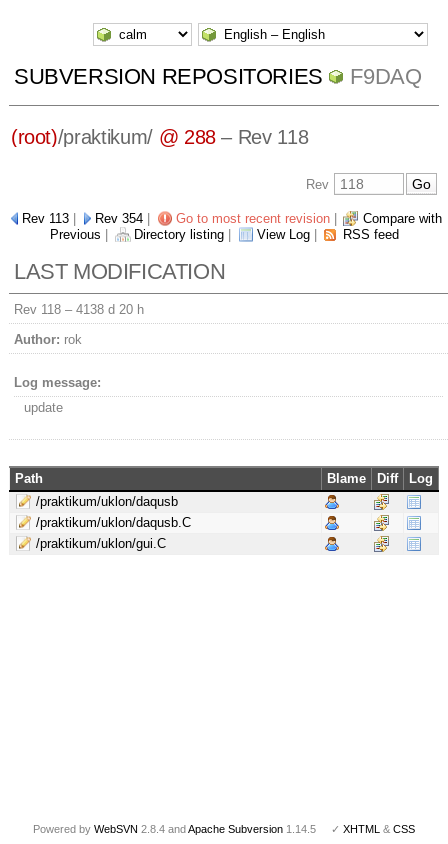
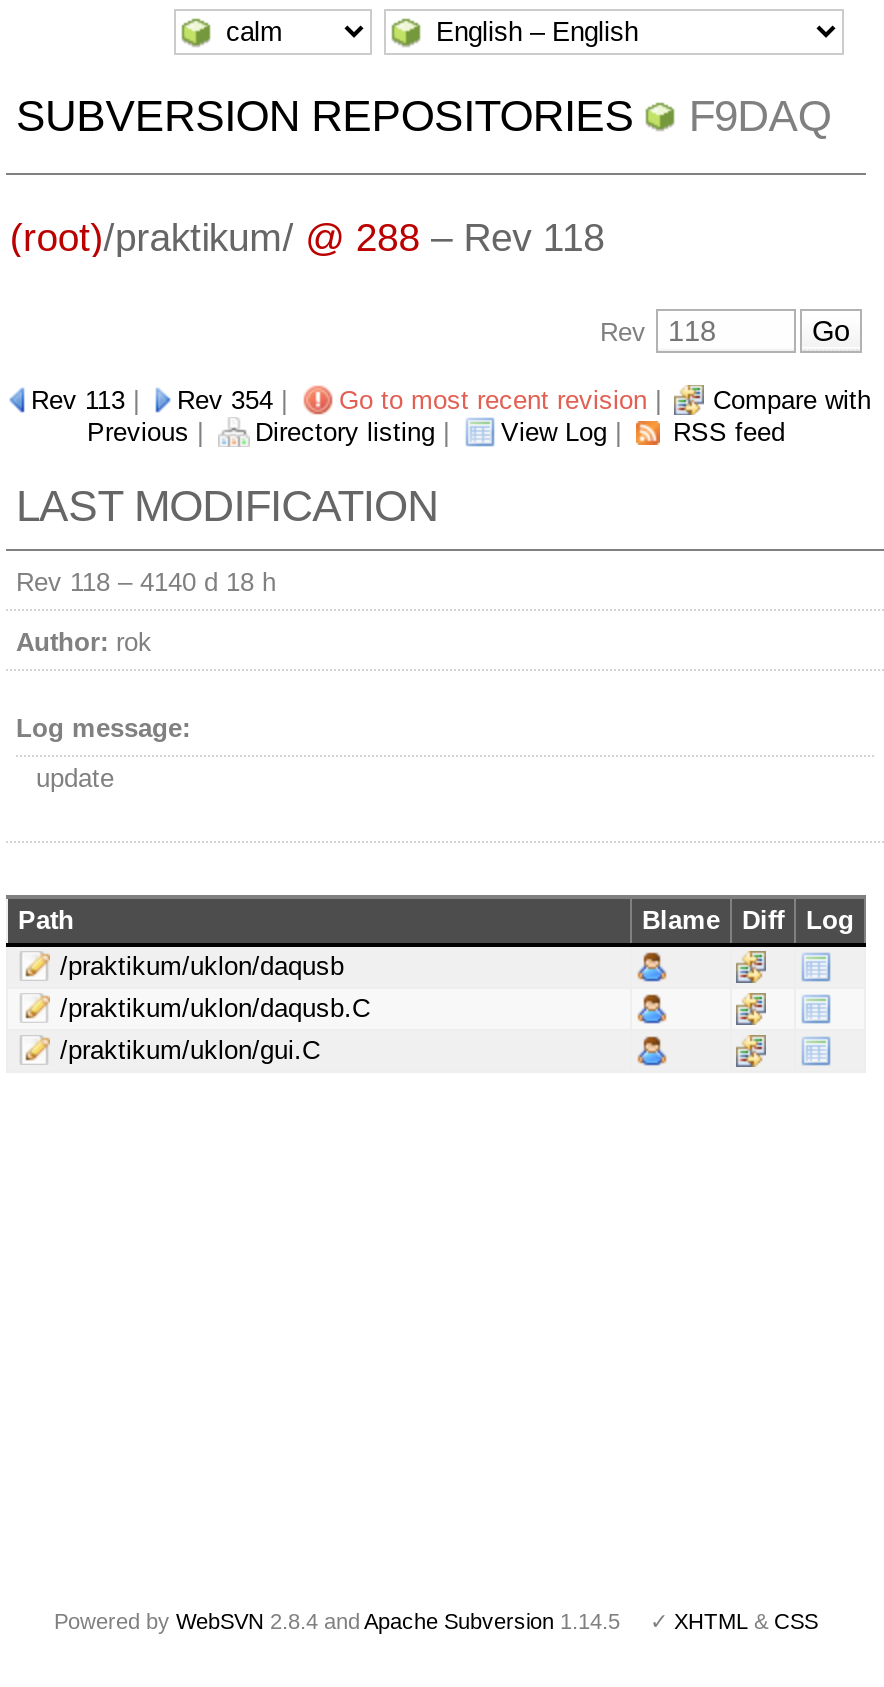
- Rev 118 – 4138 d 20 h
+ Rev 118 – 4140 d 18 h
